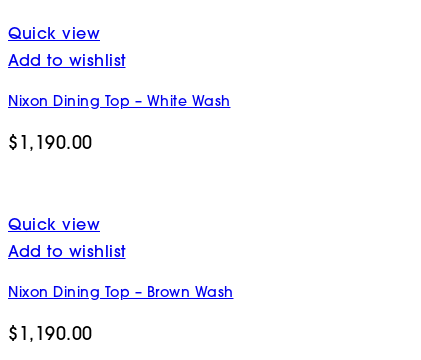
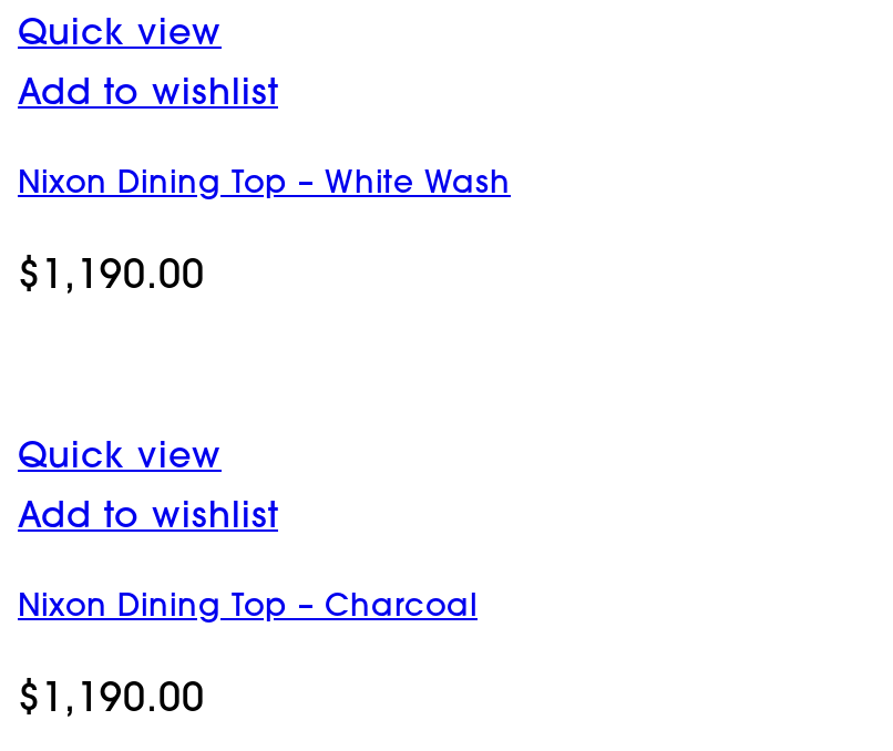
- Nixon Dining Top – Brown Wash
+ Nixon Dining Top – Charcoal
